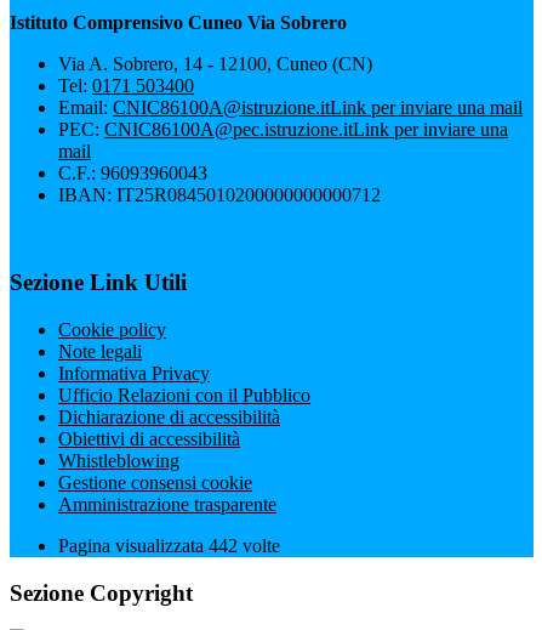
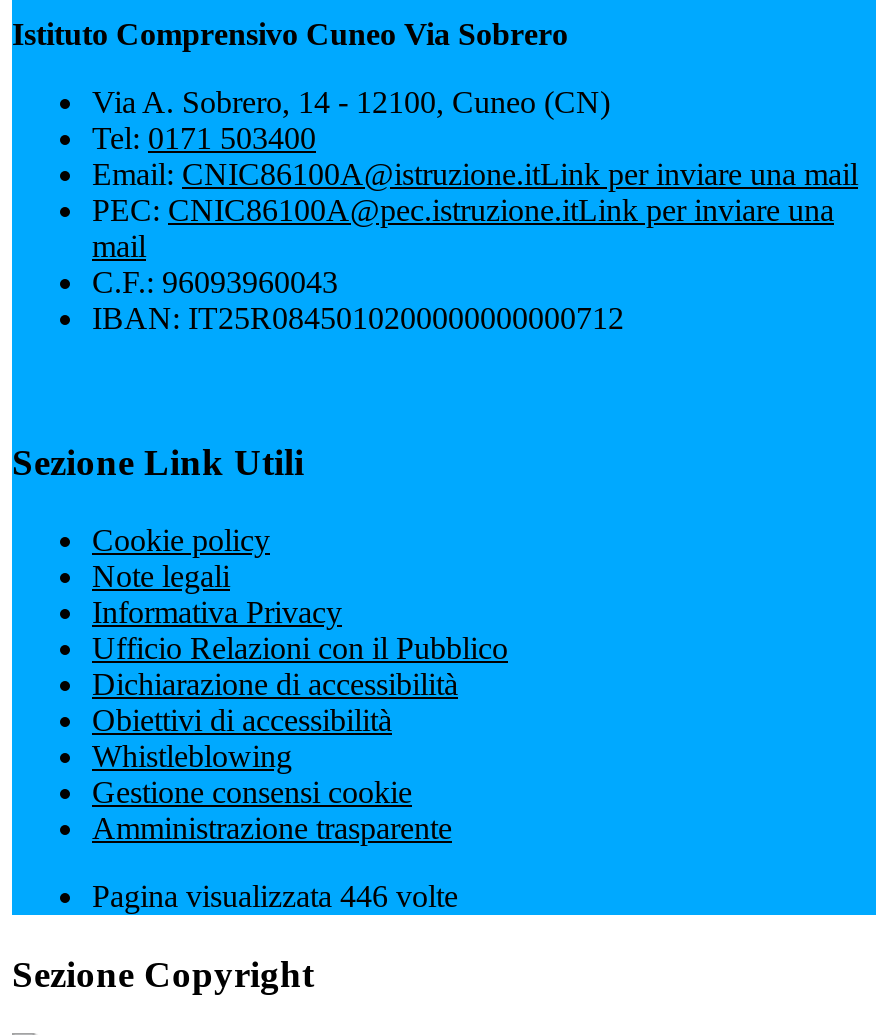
- Pagina visualizzata 442 volte
+ Pagina visualizzata 446 volte
